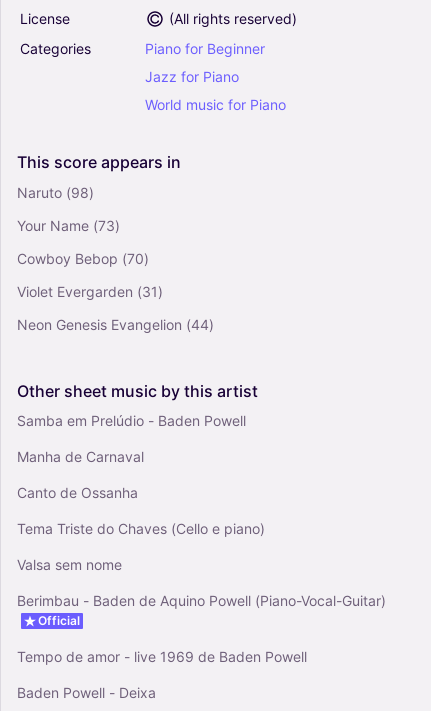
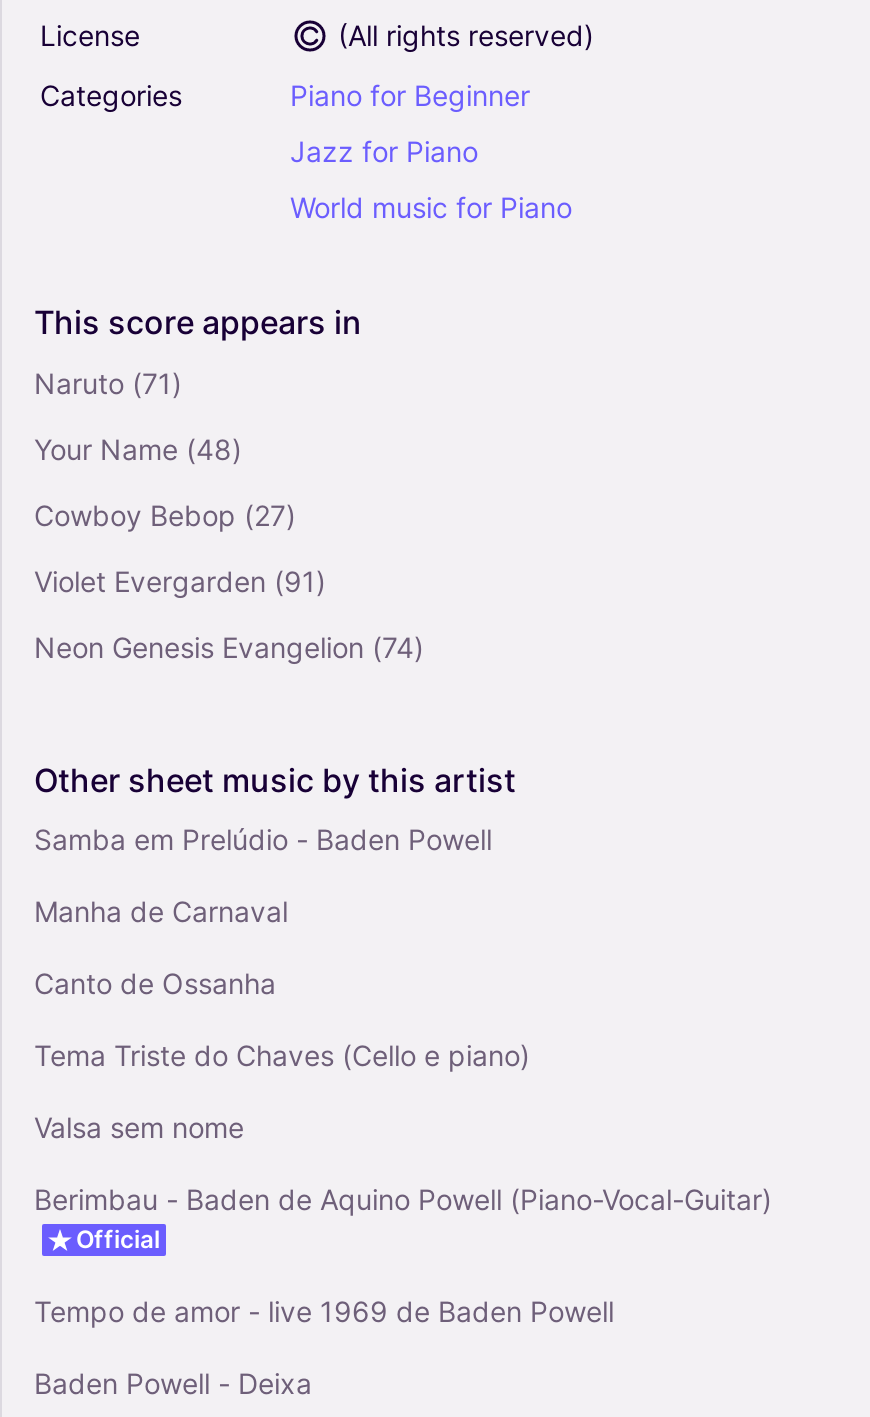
- Naruto (98)
+ Naruto (71)

- Your Name (73)
+ Your Name (48)

- Cowboy Bebop (70)
+ Cowboy Bebop (27)

- Violet Evergarden (31)
+ Violet Evergarden (91)

- Neon Genesis Evangelion (44)
+ Neon Genesis Evangelion (74)
